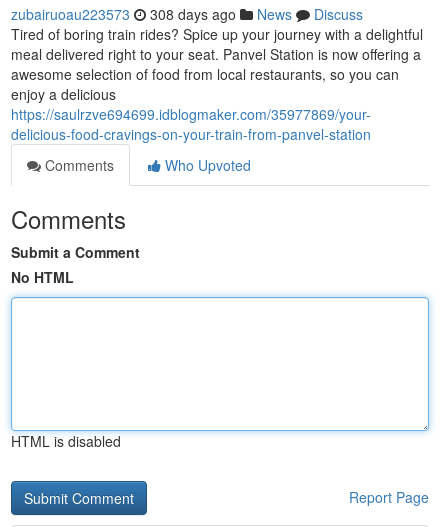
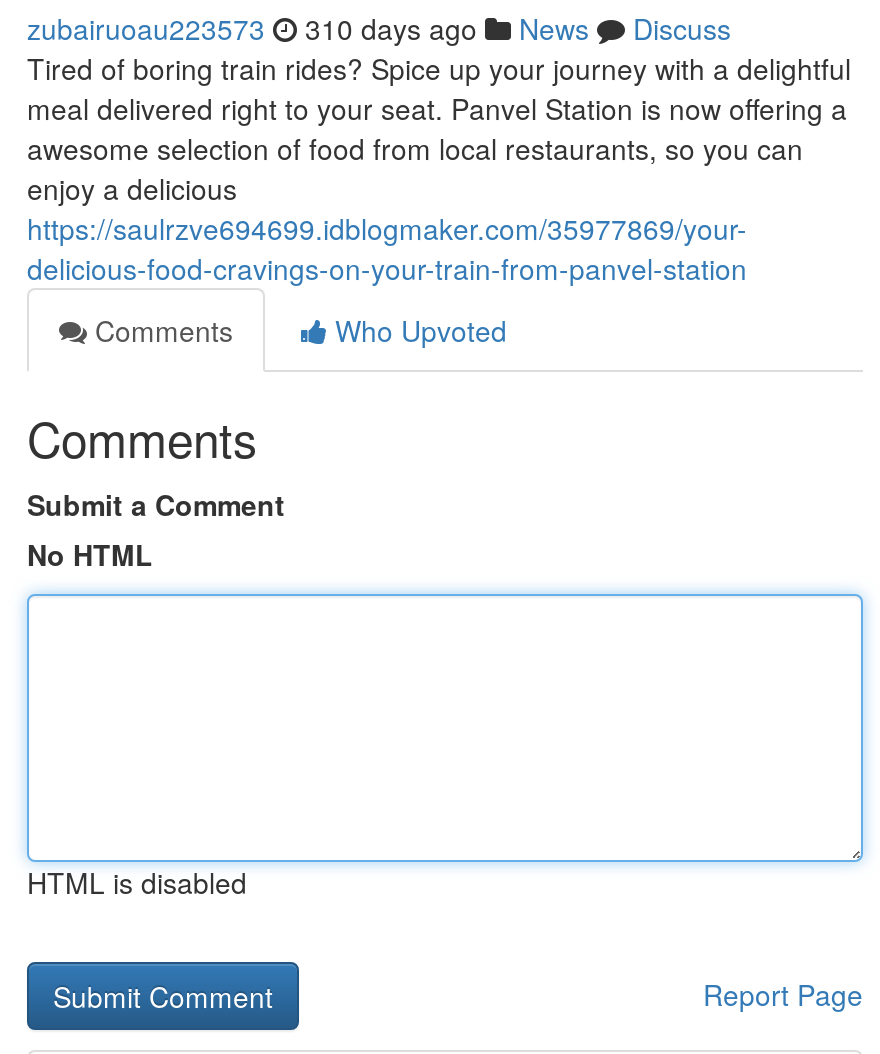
- zubairuoau223573 308 days ago News Discuss
+ zubairuoau223573 310 days ago News Discuss
